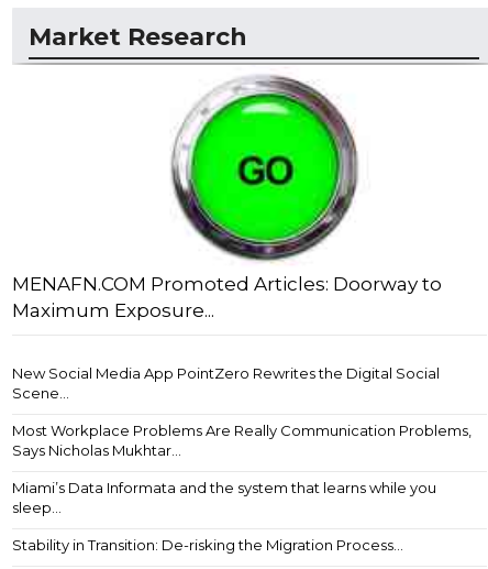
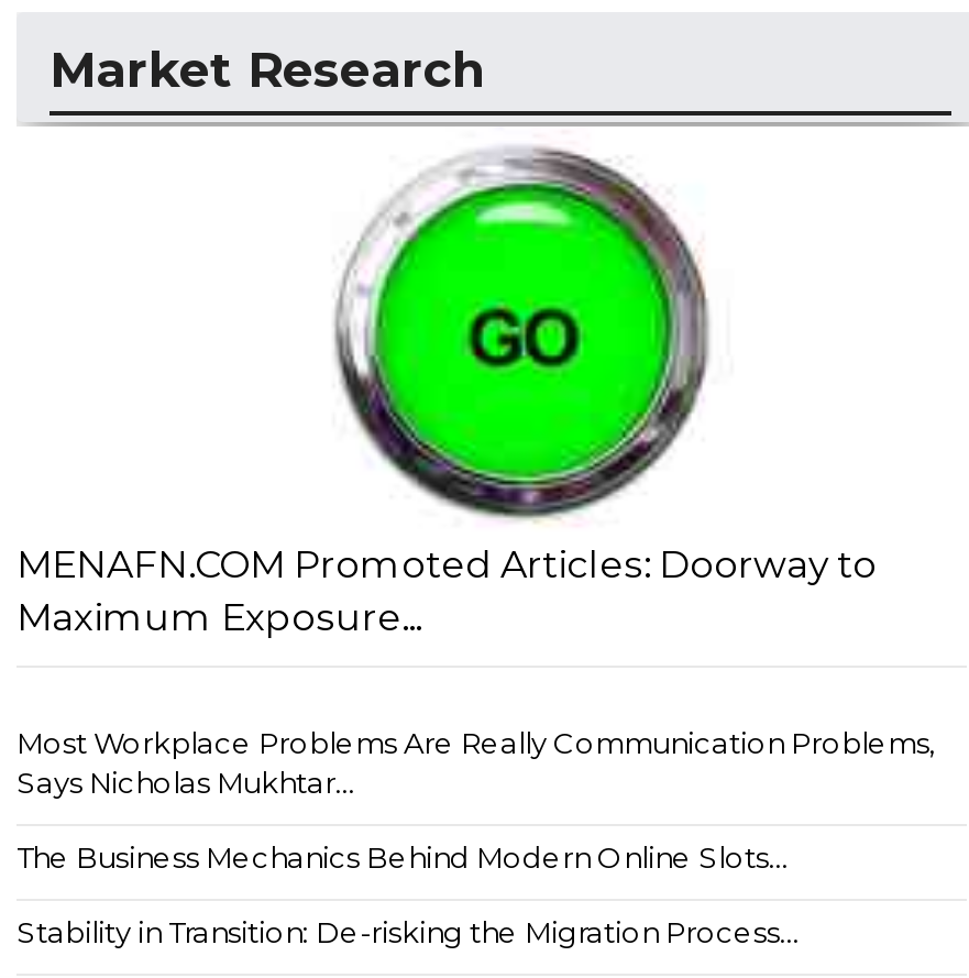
- New Social Media App PointZero Rewrites the Digital Social
- Scene...

- Miami’s Data Informata and the system that learns while you
- sleep...
+ The Business Mechanics Behind Modern Online Slots...
